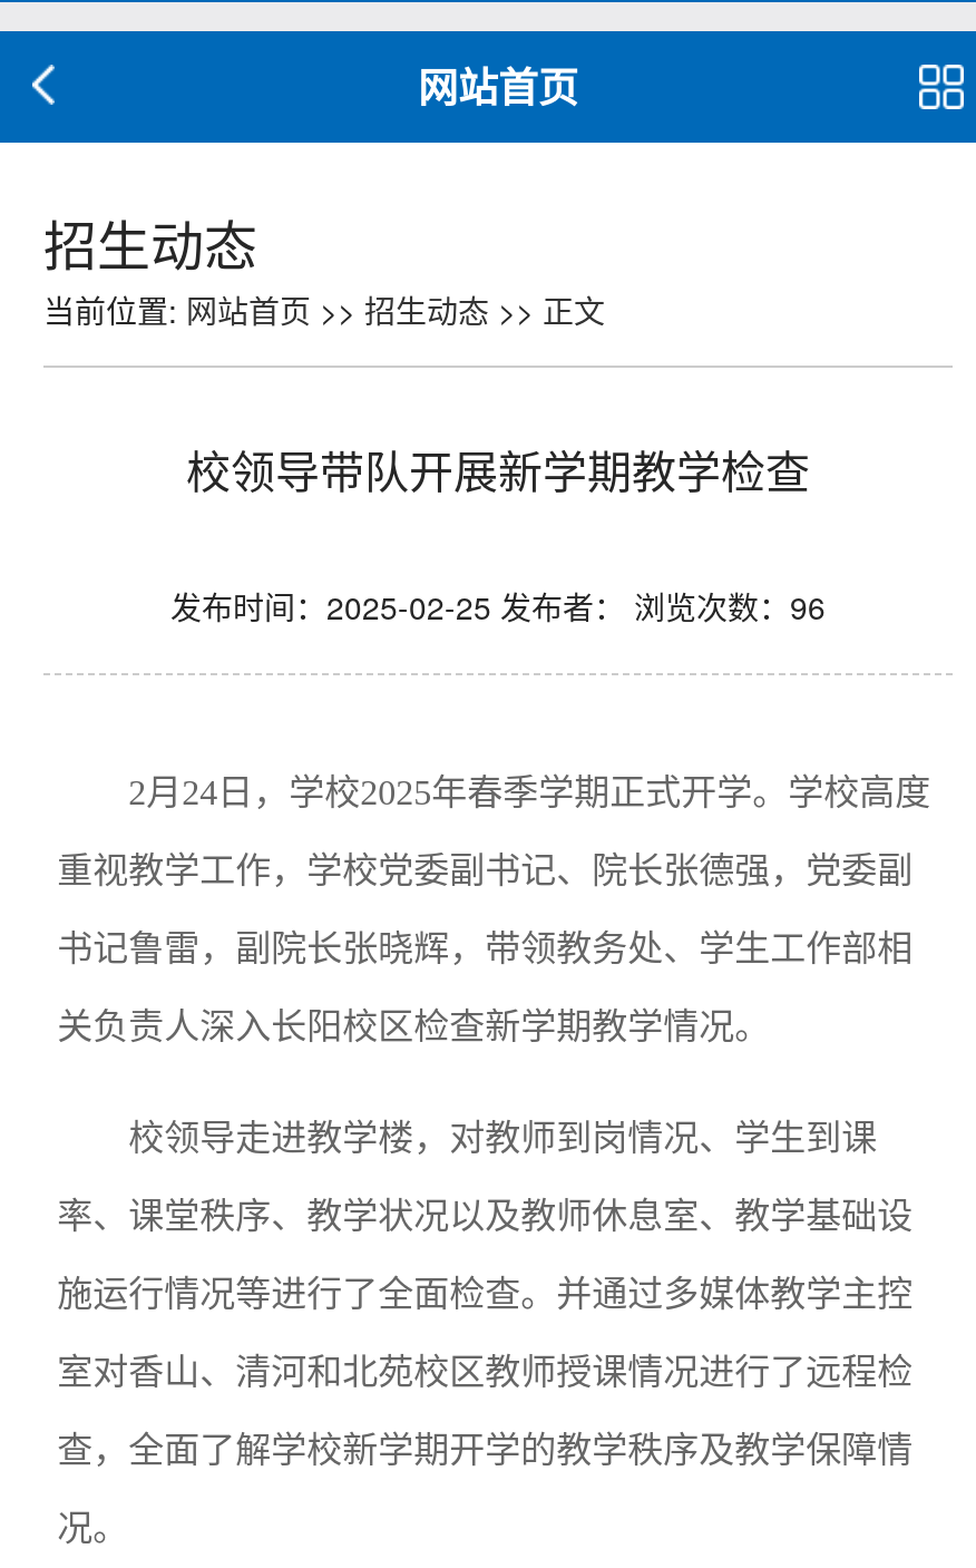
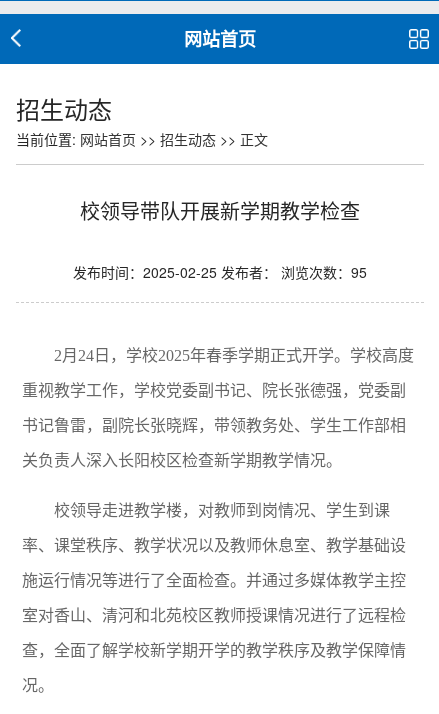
- 发布时间：2025-02-25 发布者： 浏览次数：96
+ 发布时间：2025-02-25 发布者： 浏览次数：95
